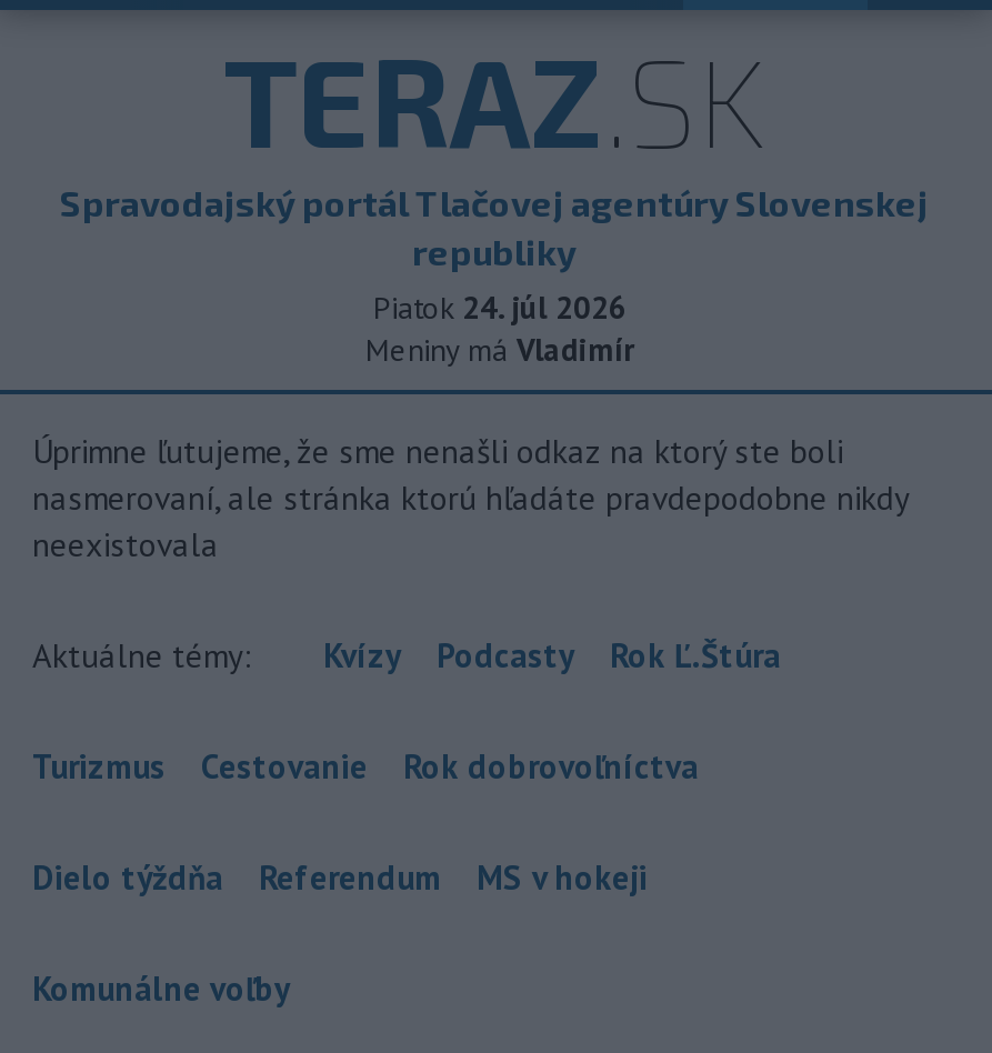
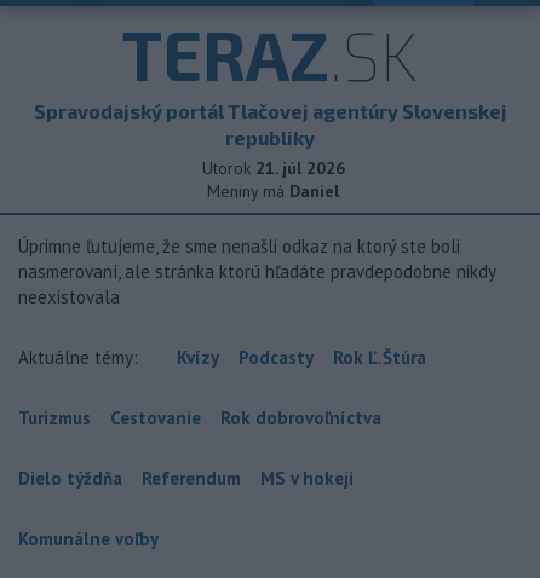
- Piatok 24. júl 2026
+ Utorok 21. júl 2026

- Meniny má Vladimír
+ Meniny má Daniel
